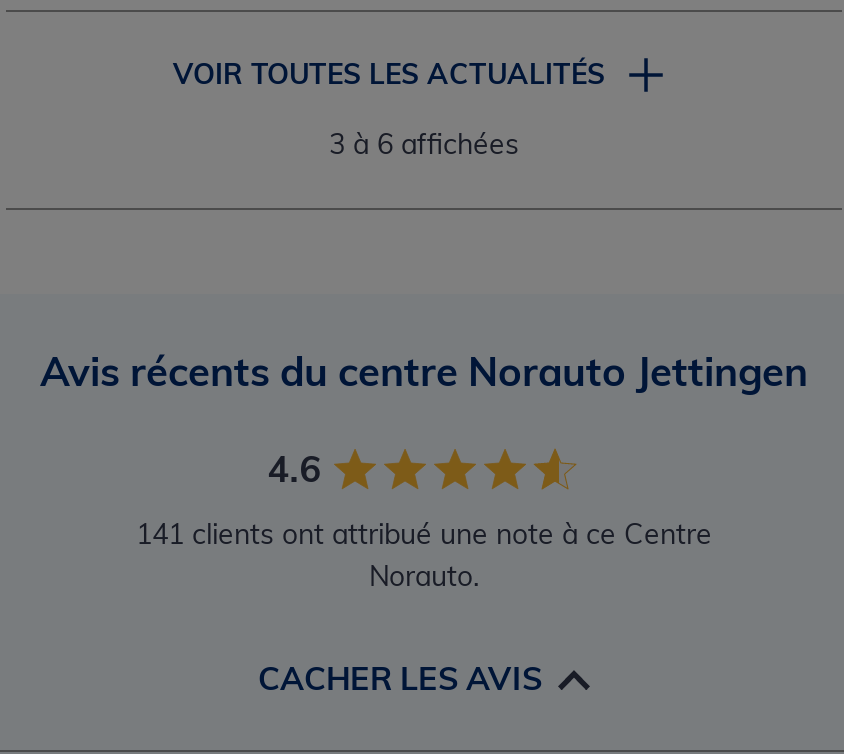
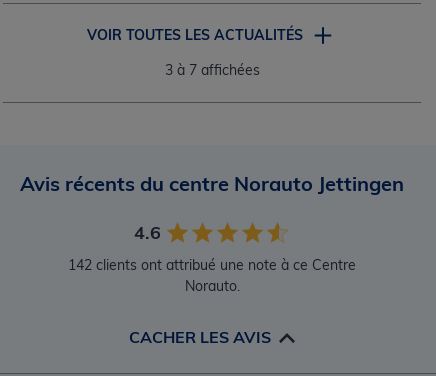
- 3 à 6 affichées
+ 3 à 7 affichées

- 141 clients ont attribué une note à ce Centre
+ 142 clients ont attribué une note à ce Centre
